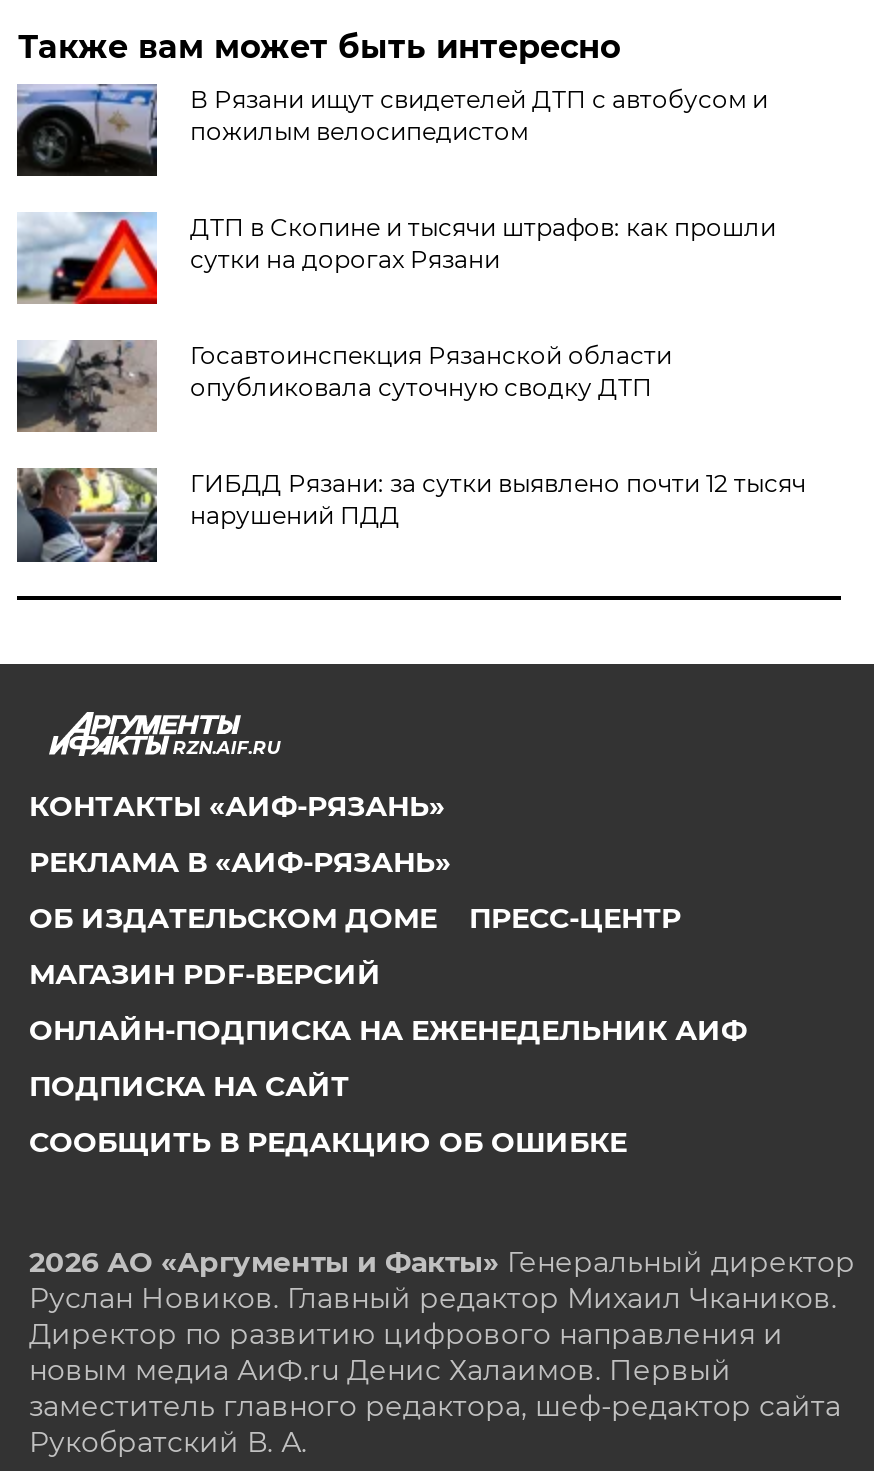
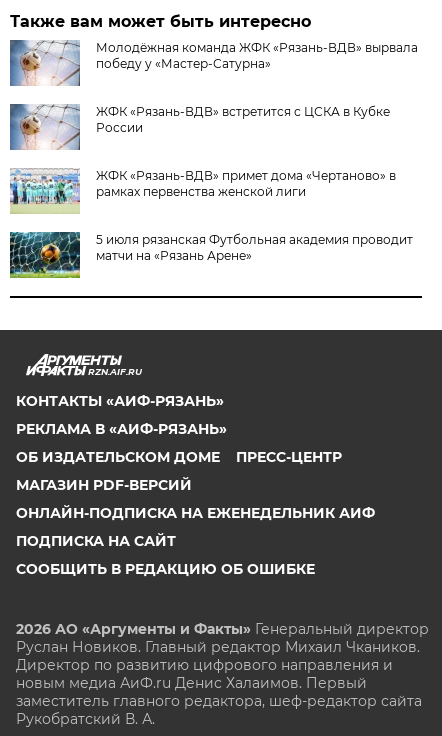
- [image]
- В Рязани ищут свидетелей ДТП с автобусом и
- пожилым велосипедистом
+ [image]
+ Молодёжная команда ЖФК «Рязань-ВДВ» вырвала
+ победу у «Мастер-Сатурна»

- [image]
- ДТП в Скопине и тысячи штрафов: как прошли
- сутки на дорогах Рязани
+ [image]
+ ЖФК «Рязань-ВДВ» встретится с ЦСКА в Кубке
+ России

- [image]
- Госавтоинспекция Рязанской области
- опубликовала суточную сводку ДТП
+ [image]
+ ЖФК «Рязань-ВДВ» примет дома «Чертаново» в
+ рамках первенства женской лиги

- [image]
- ГИБДД Рязани: за сутки выявлено почти 12 тысяч
- нарушений ПДД
+ [image]
+ 5 июля рязанская Футбольная академия проводит
+ матчи на «Рязань Арене»
